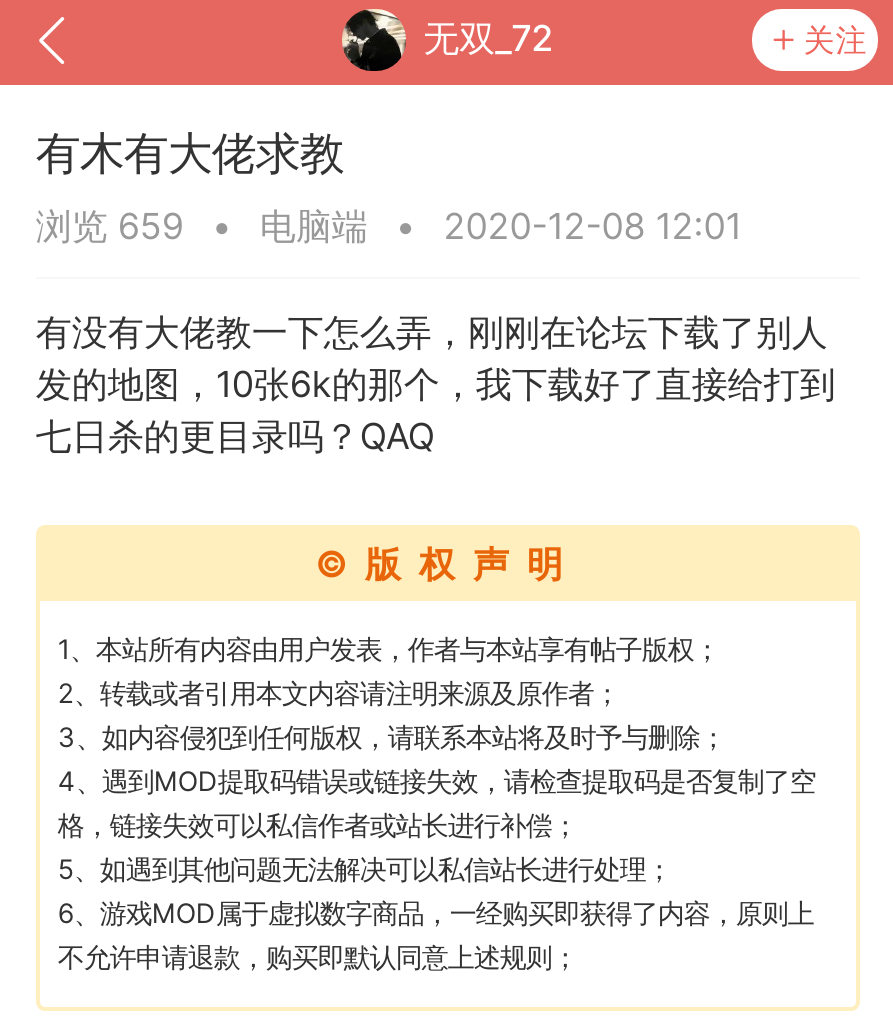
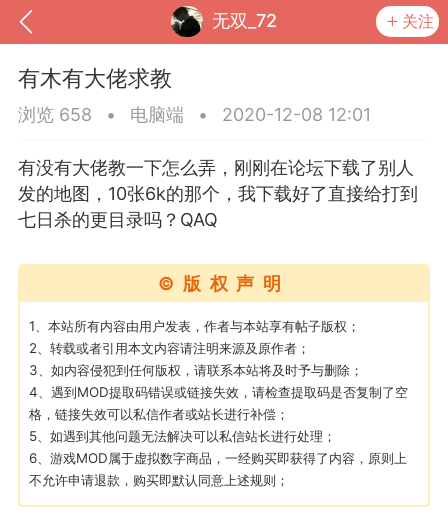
- 浏览 659
+ 浏览 658
